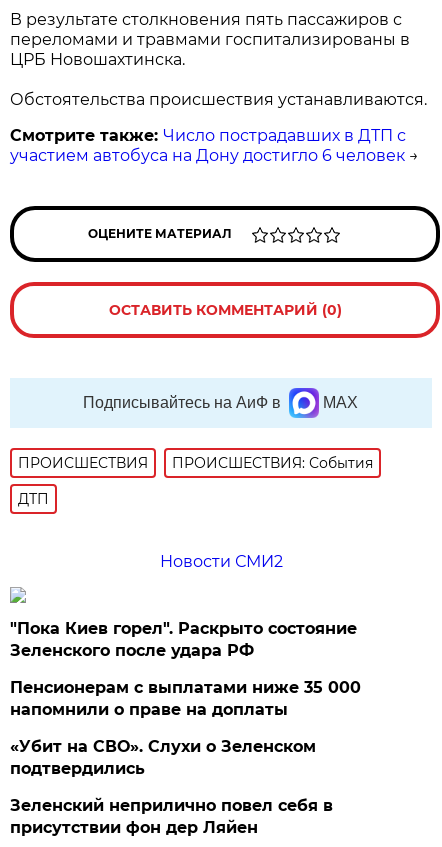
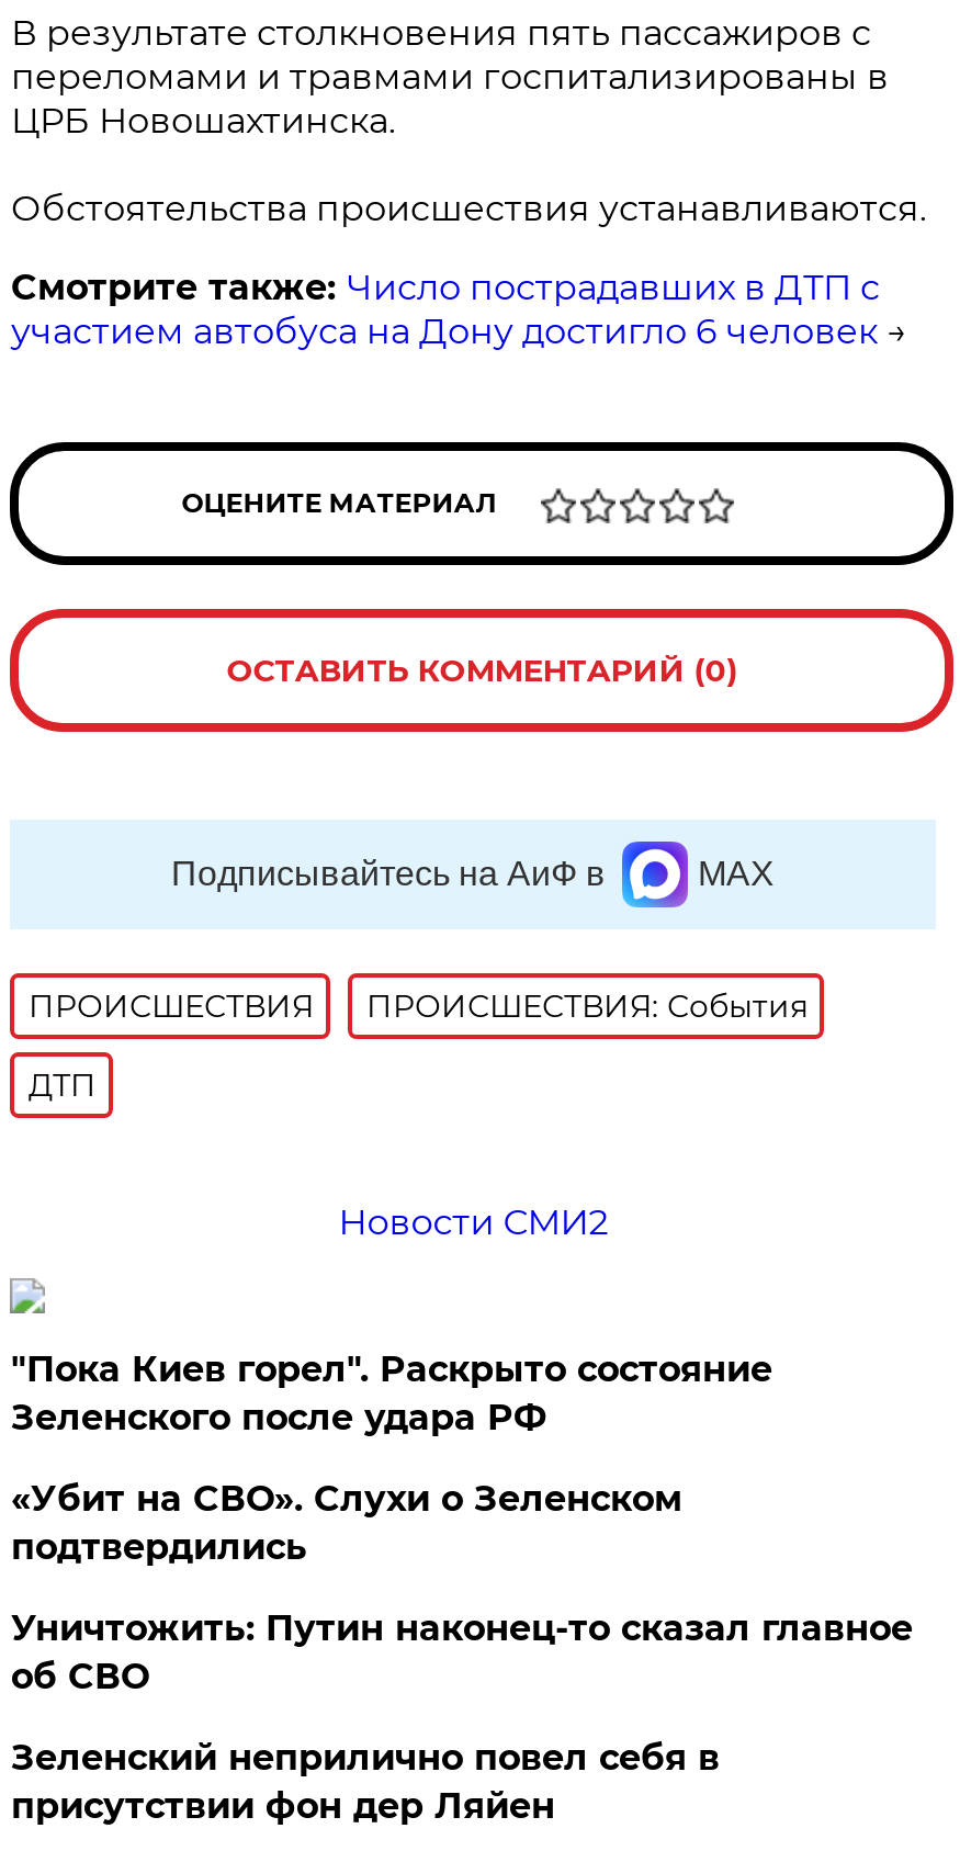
- Пенсионерам с выплатами ниже 35 000
- напомнили о праве на доплаты

moved up: «Убит на СВО». Слухи о Зеленском | подтвердились

+ Уничтожить: Путин наконец-то сказал главное
+ об СВО
